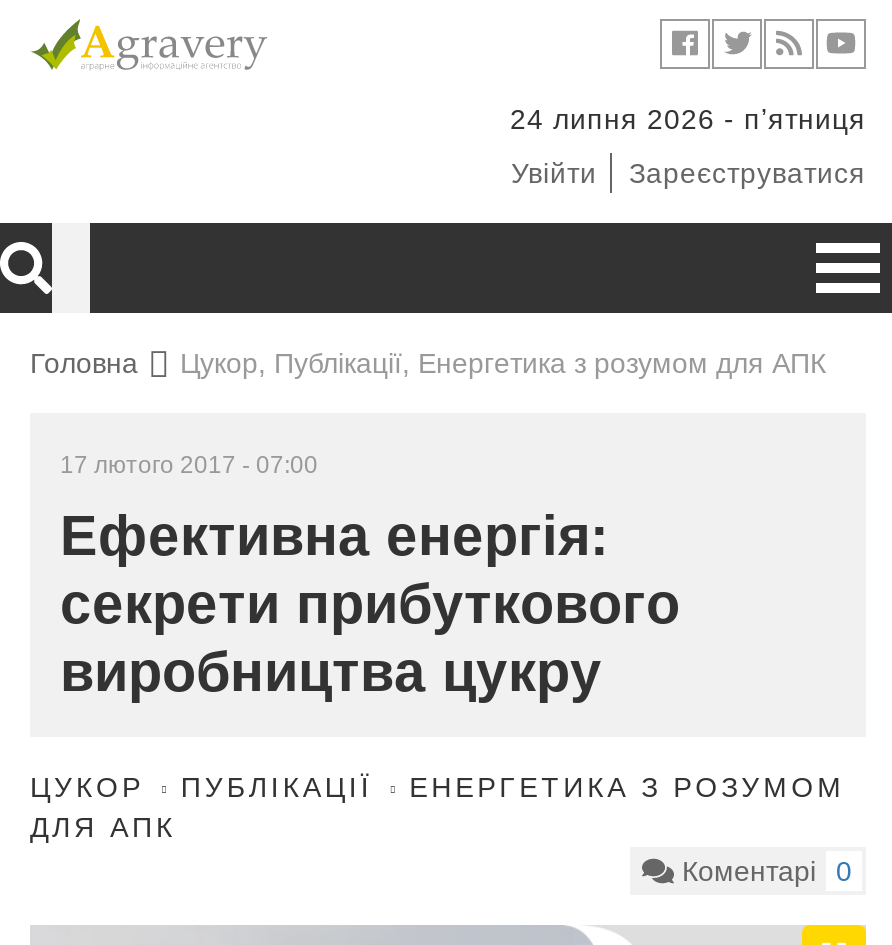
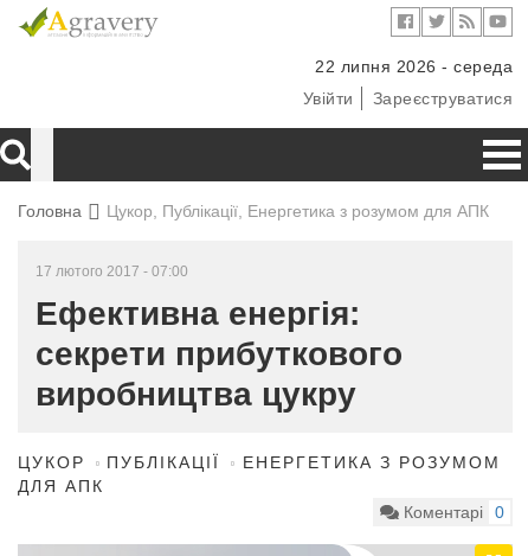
- 24 липня 2026 - пʼятниця
+ 22 липня 2026 - середа
